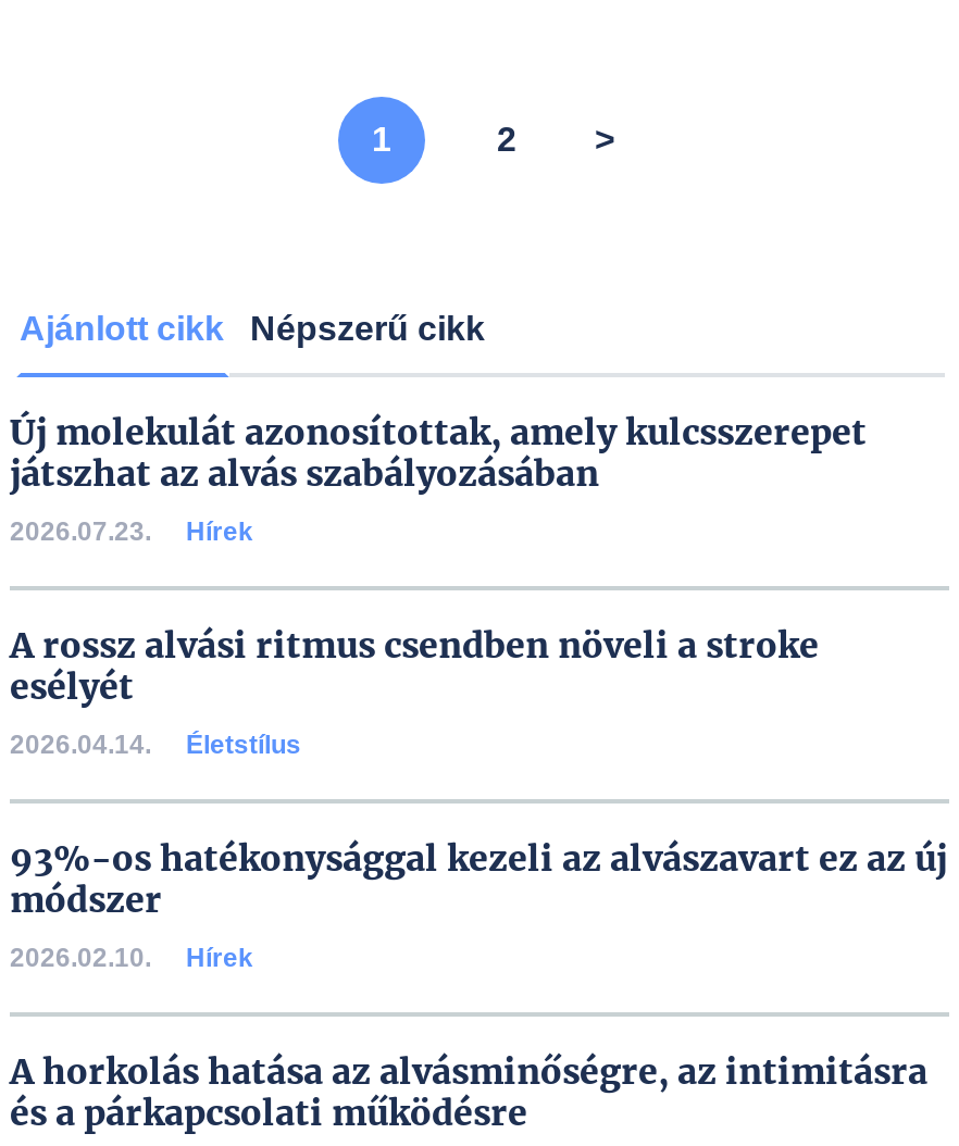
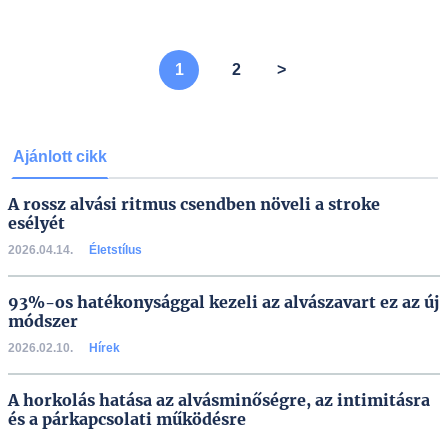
- Népszerű cikk
- Új molekulát azonosítottak, amely kulcsszerepet
- játszhat az alvás szabályozásában
- 2026.07.23.
- Hírek
